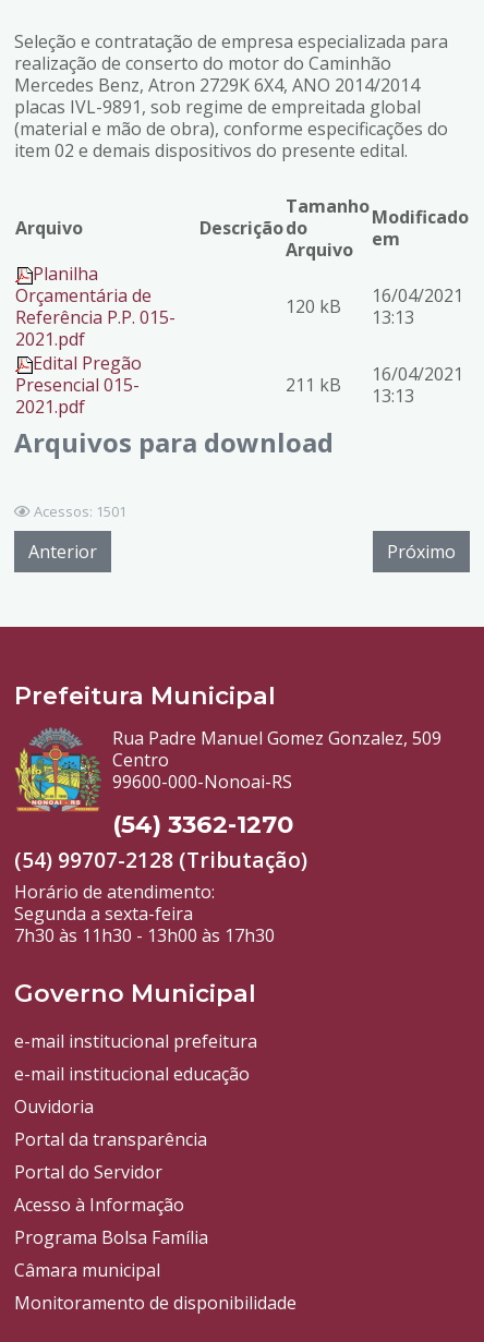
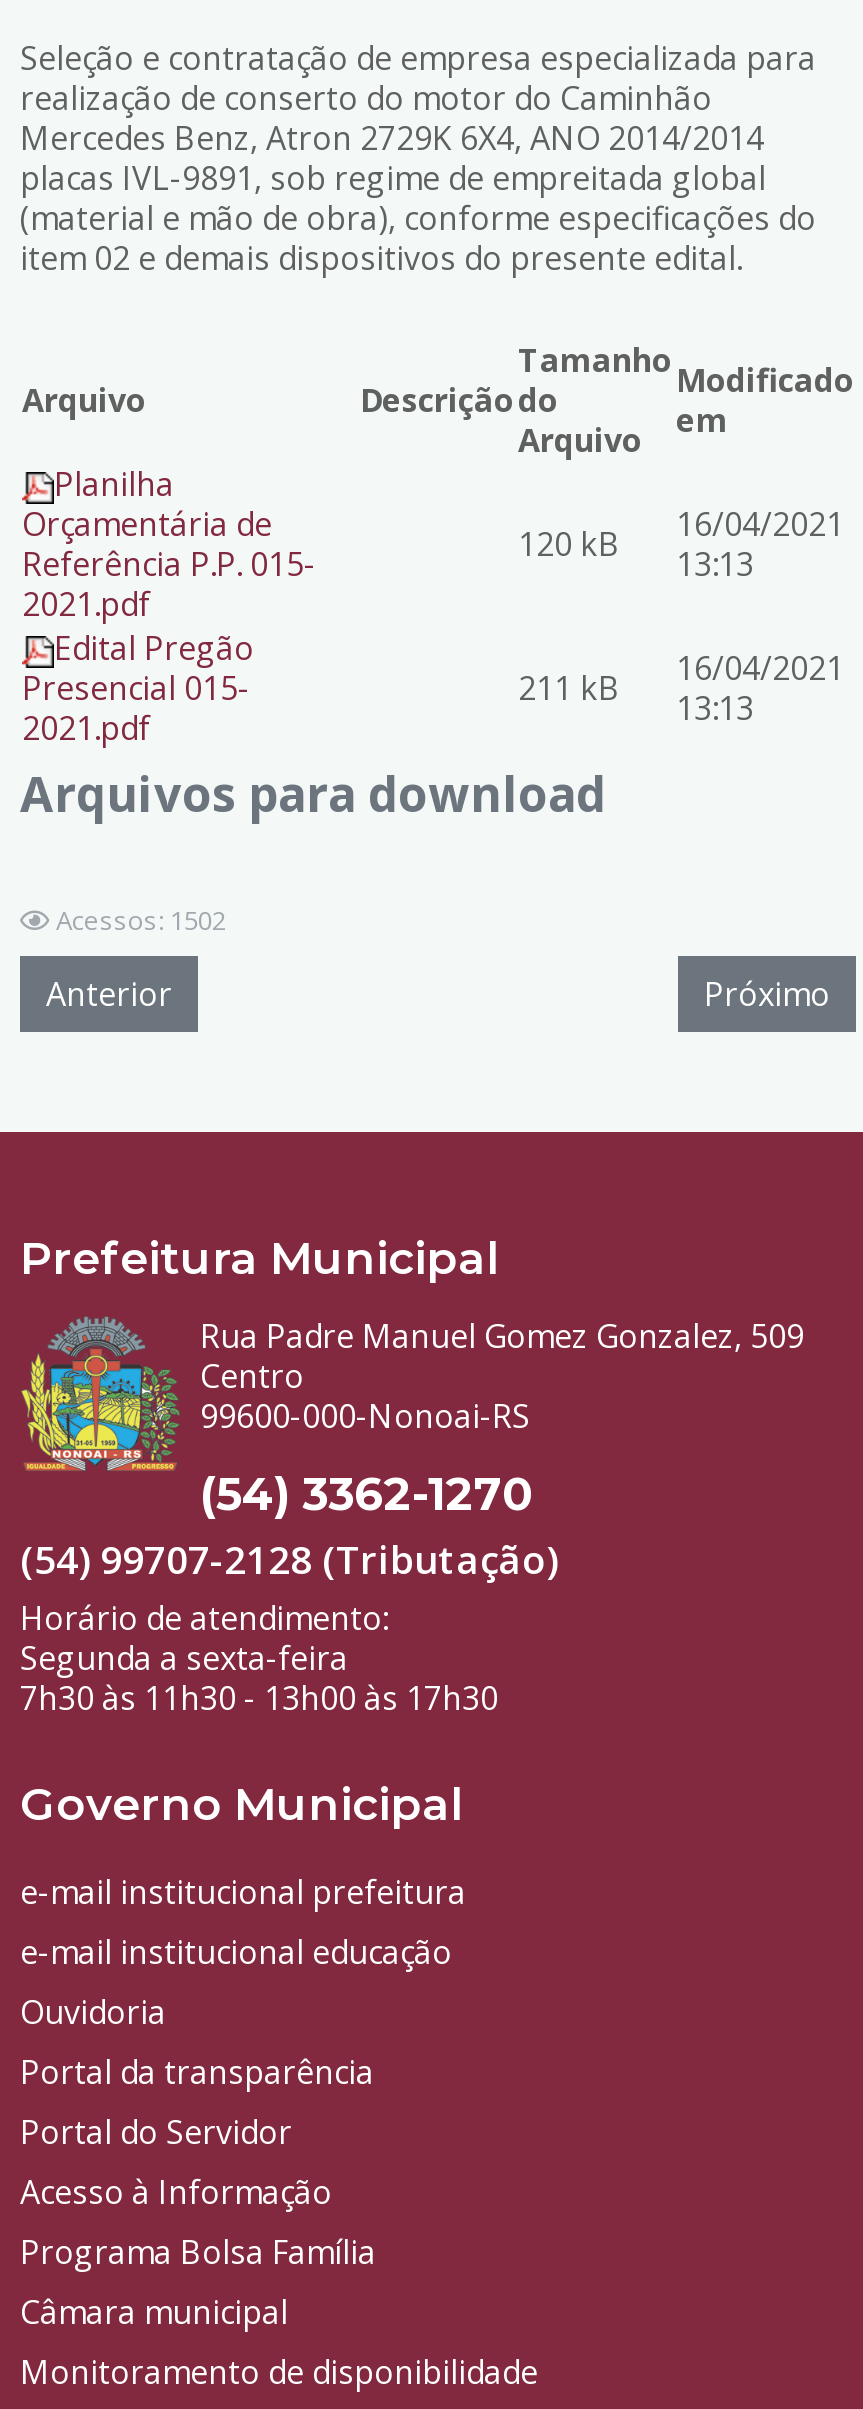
- Acessos: 1501
+ Acessos: 1502
